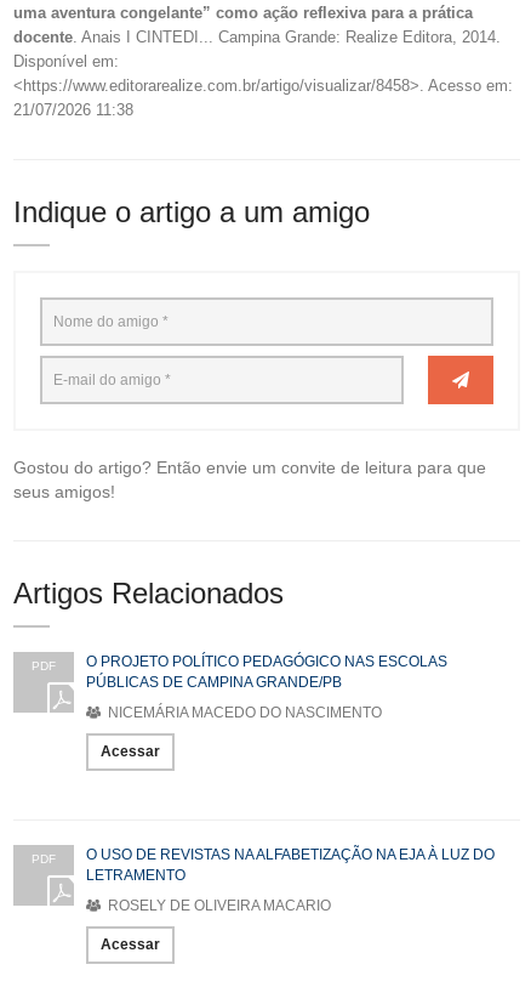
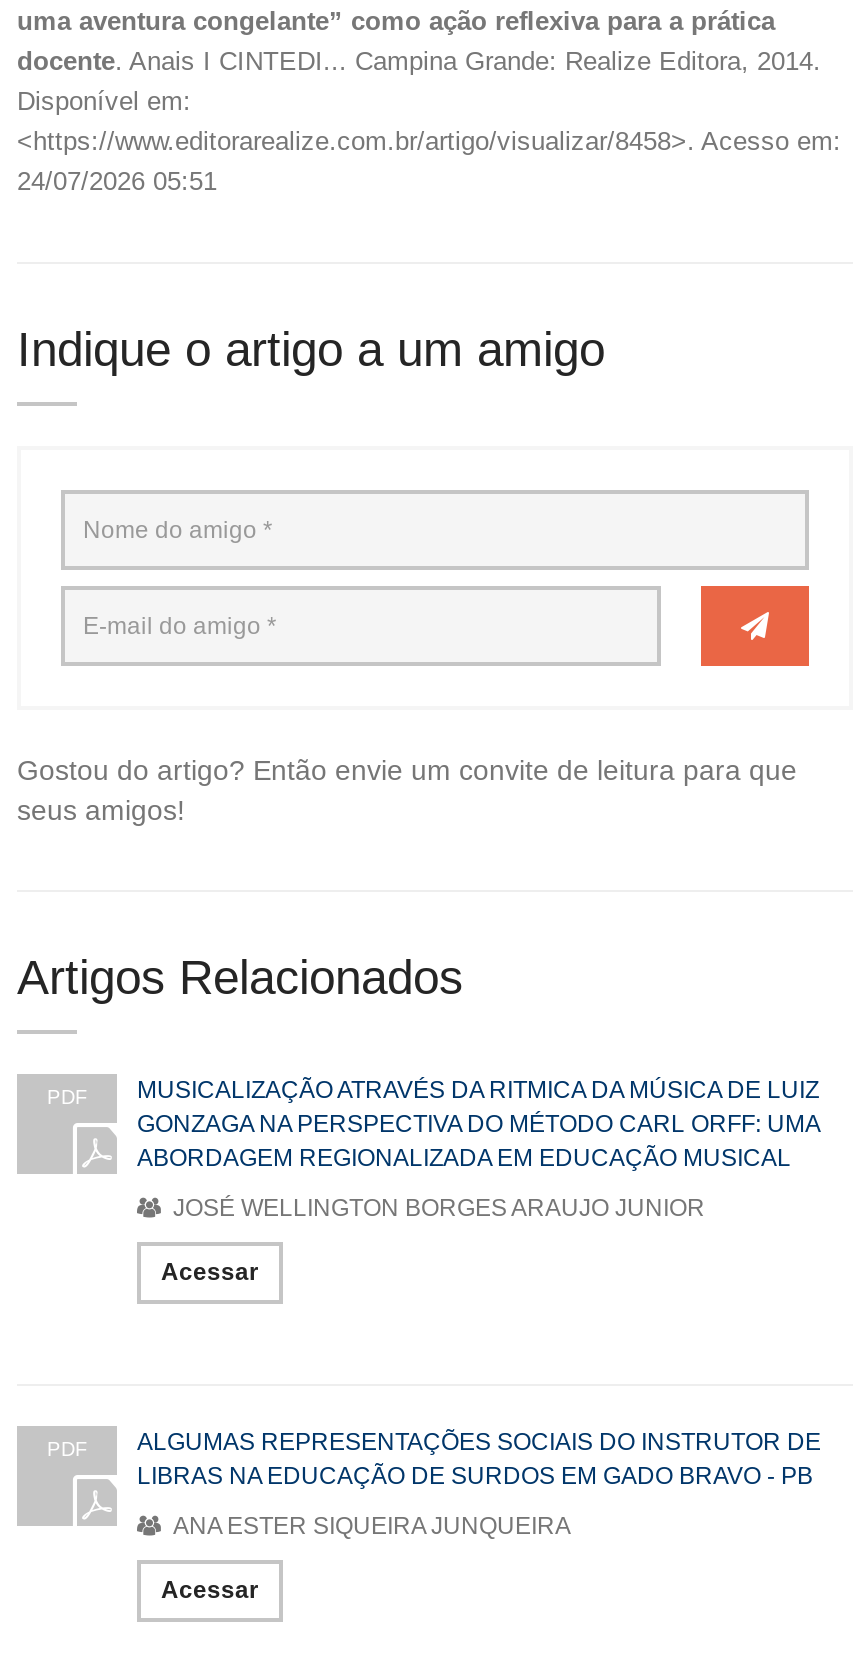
- 21/07/2026 11:38
+ 24/07/2026 05:51

- O PROJETO POLÍTICO PEDAGÓGICO NAS ESCOLAS
- PÚBLICAS DE CAMPINA GRANDE/PB
+ MUSICALIZAÇÃO ATRAVÉS DA RITMICA DA MÚSICA DE LUIZ
+ GONZAGA NA PERSPECTIVA DO MÉTODO CARL ORFF: UMA
+ ABORDAGEM REGIONALIZADA EM EDUCAÇÃO MUSICAL

- NICEMÁRIA MACEDO DO NASCIMENTO
+ JOSÉ WELLINGTON BORGES ARAUJO JUNIOR

- O USO DE REVISTAS NA ALFABETIZAÇÃO NA EJA À LUZ DO
- LETRAMENTO
+ ALGUMAS REPRESENTAÇÕES SOCIAIS DO INSTRUTOR DE
+ LIBRAS NA EDUCAÇÃO DE SURDOS EM GADO BRAVO - PB

- ROSELY DE OLIVEIRA MACARIO
+ ANA ESTER SIQUEIRA JUNQUEIRA
